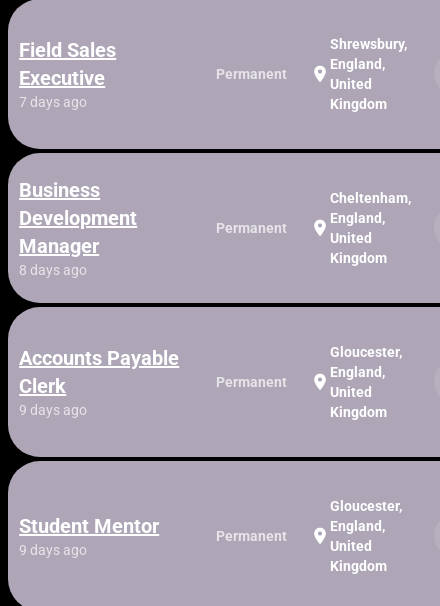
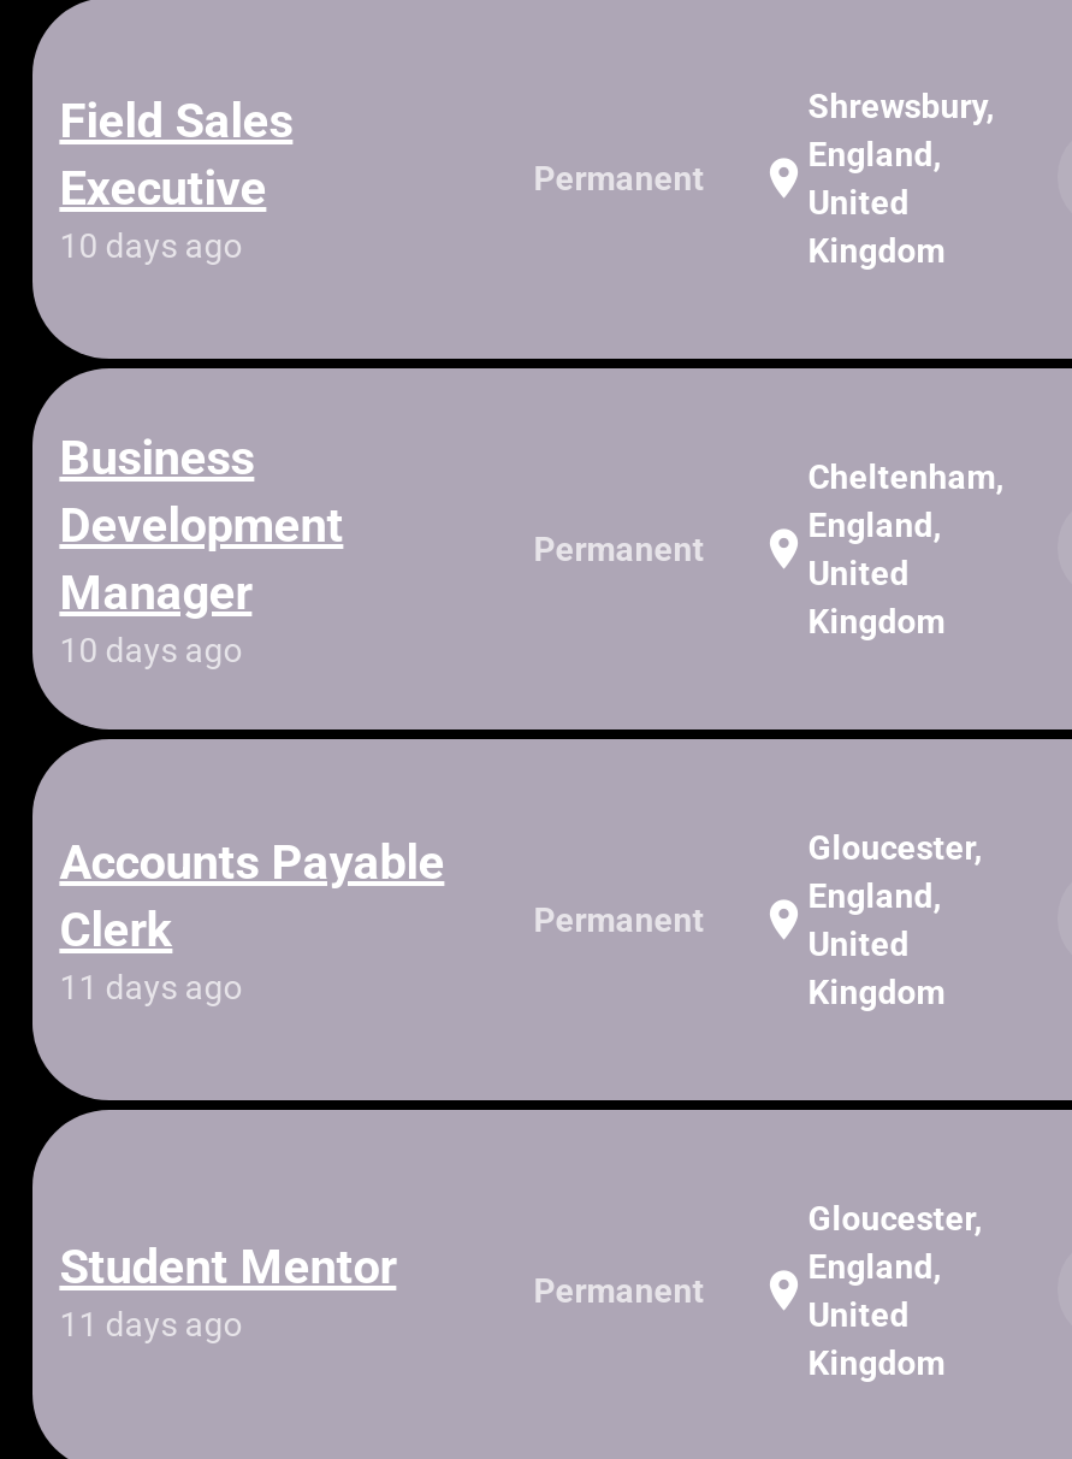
- 7 days ago
+ 10 days ago

- 8 days ago
+ 10 days ago

- 9 days ago
+ 11 days ago

- 9 days ago
+ 11 days ago
